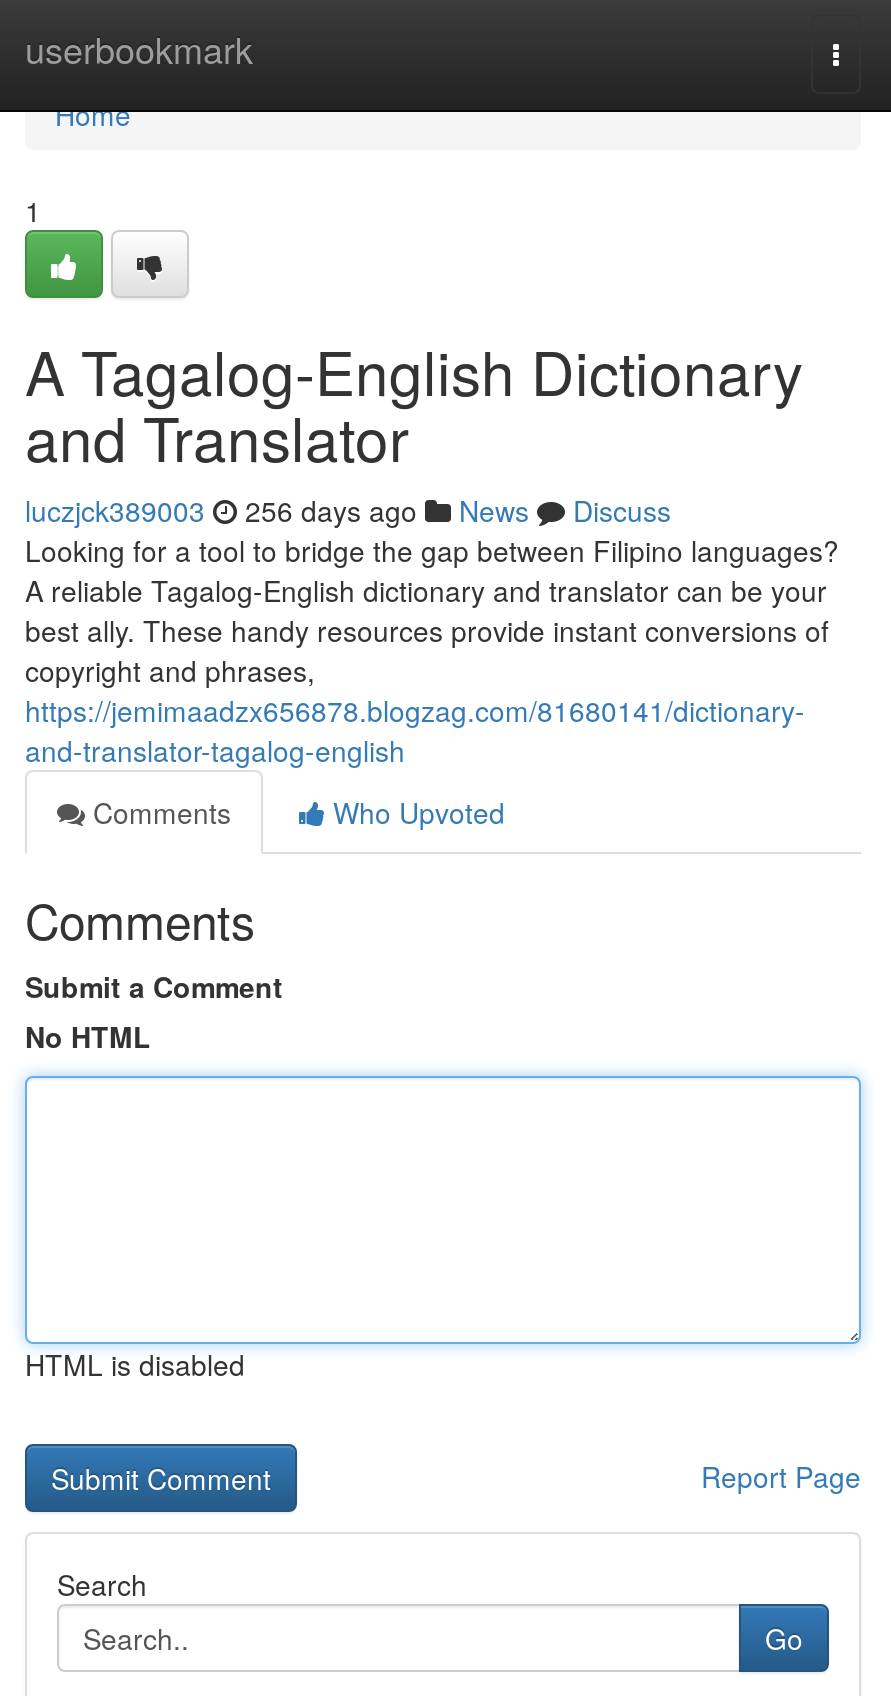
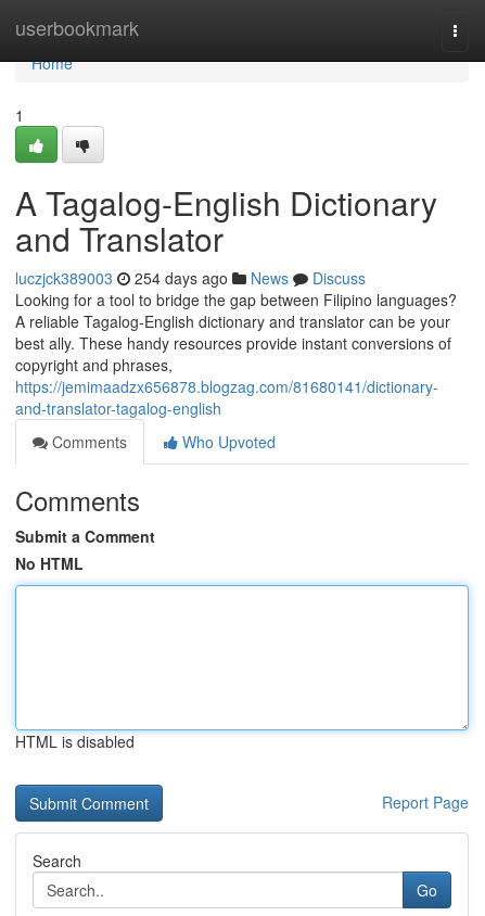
- luczjck389003 256 days ago News Discuss
+ luczjck389003 254 days ago News Discuss
